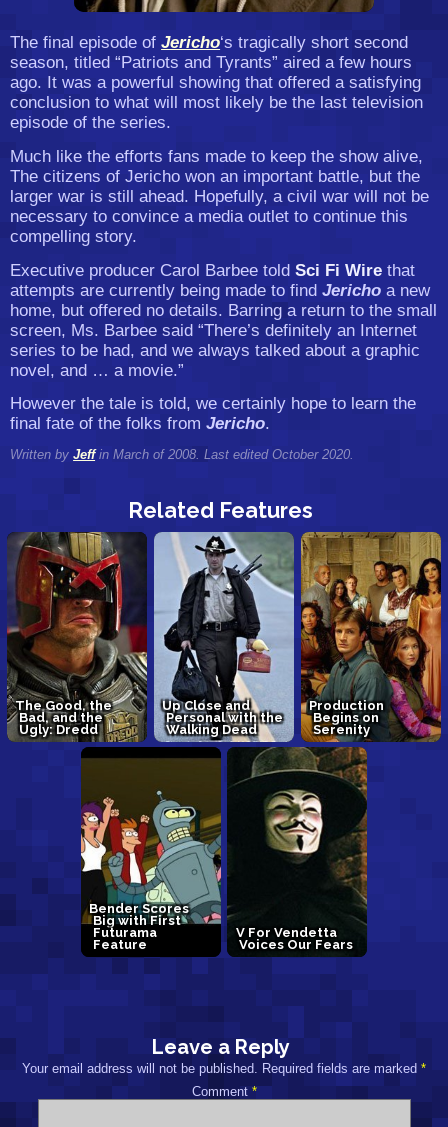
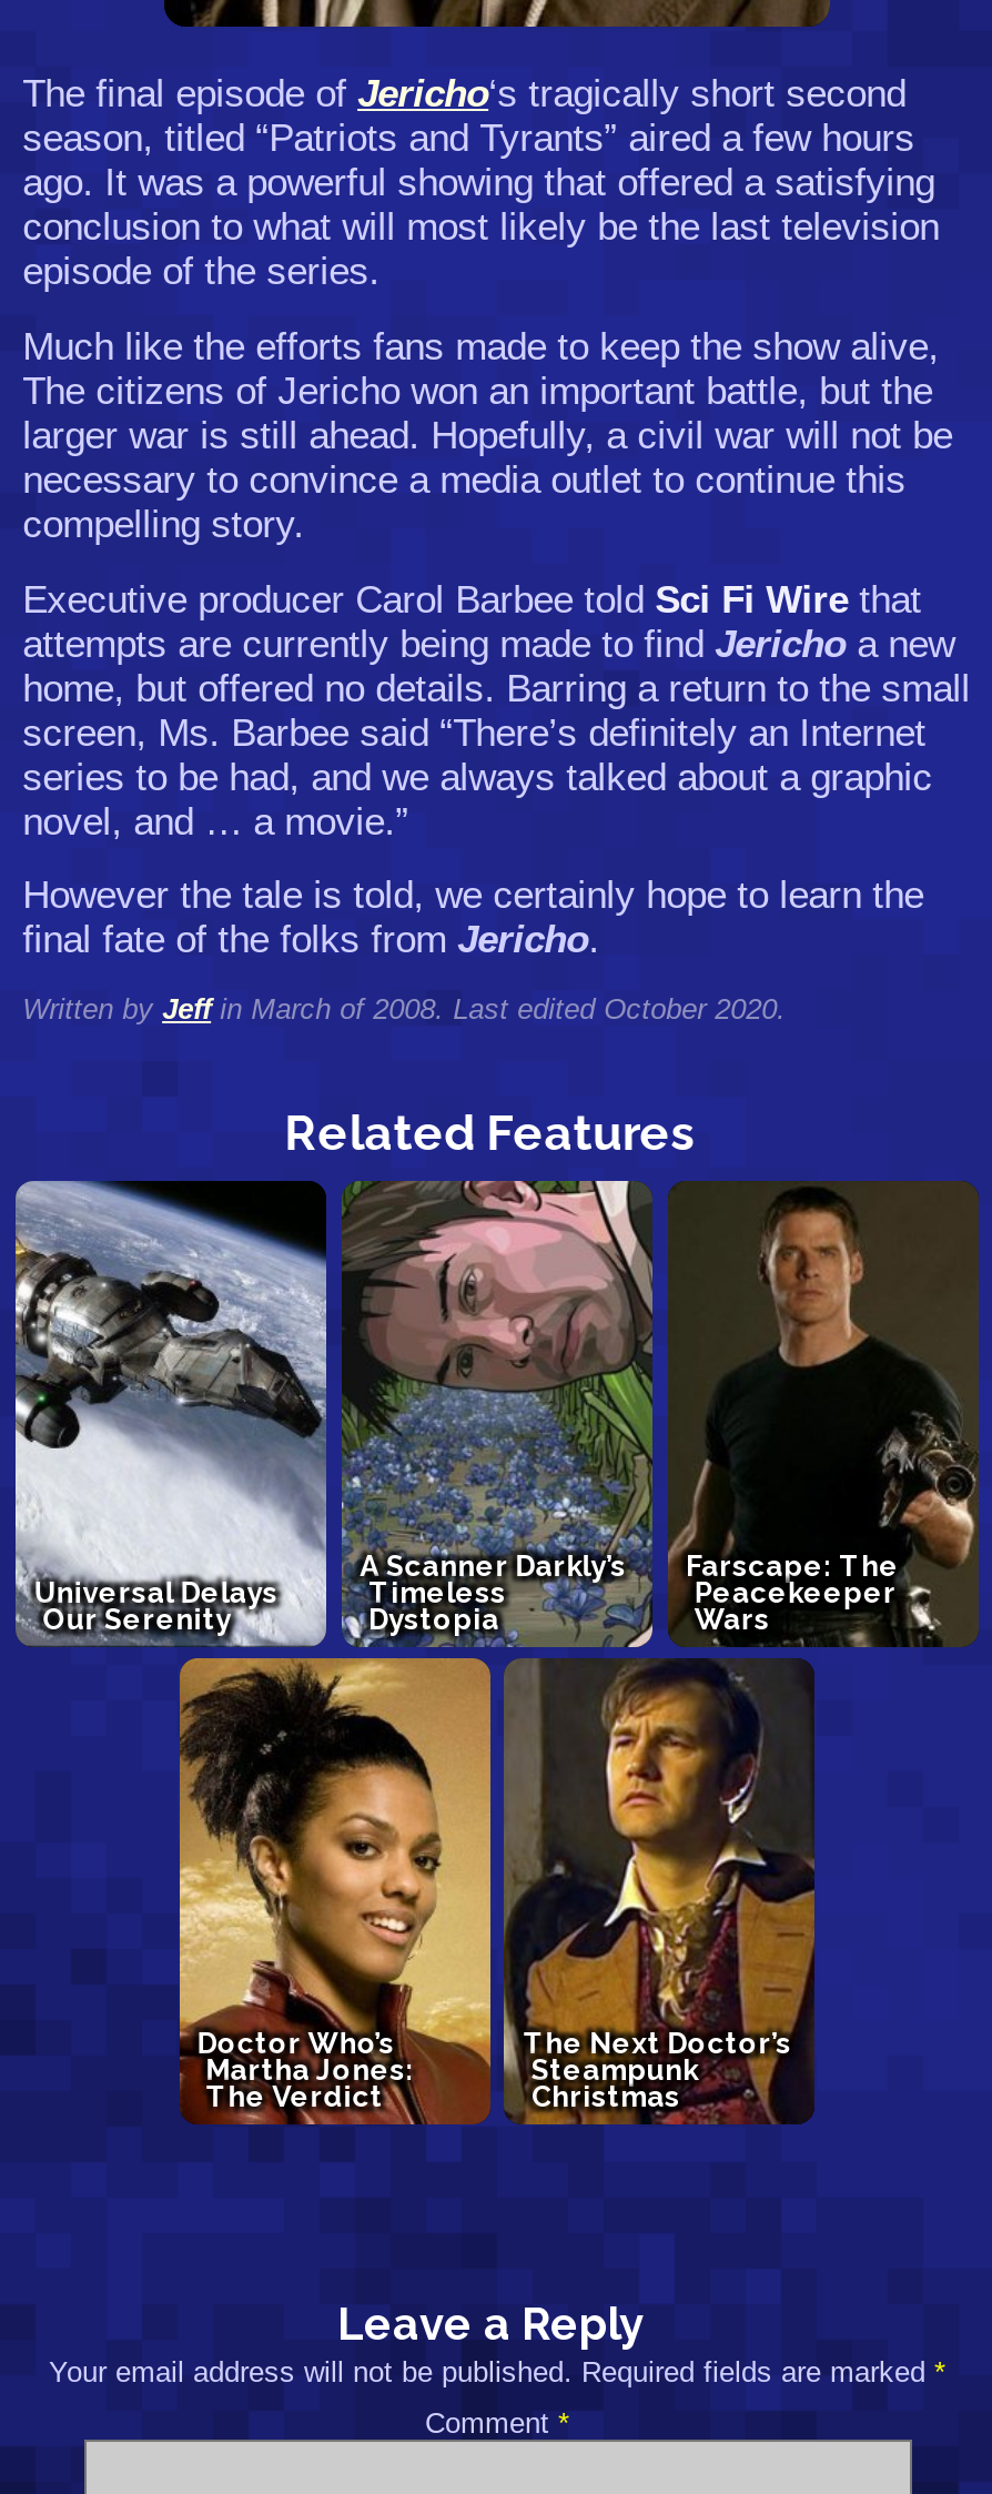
- [image]
- The Good, the
- Bad, and the
- Ugly: Dredd
+ [image]
+ Universal Delays
+ Our Serenity

- Up Close and
- Personal with the
- Walking Dead
+ A Scanner Darkly’s
+ Timeless
+ Dystopia

- Production
- Begins on
- Serenity
+ Farscape: The
+ Peacekeeper
+ Wars

- Bender Scores
- Big with First
- Futurama
- Feature
+ Doctor Who’s
+ Martha Jones:
+ The Verdict

- V For Vendetta
- Voices Our Fears
+ The Next Doctor’s
+ Steampunk
+ Christmas
